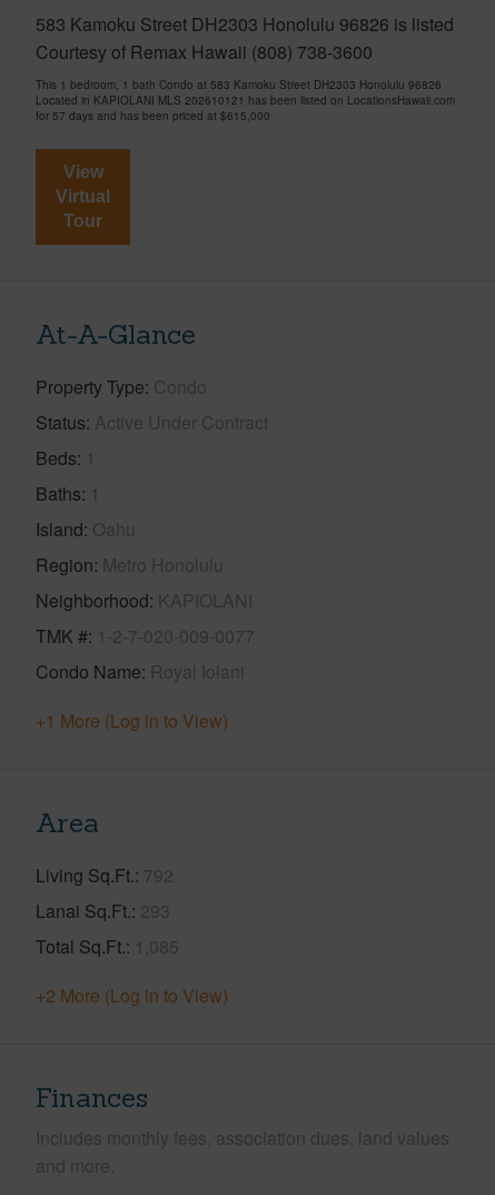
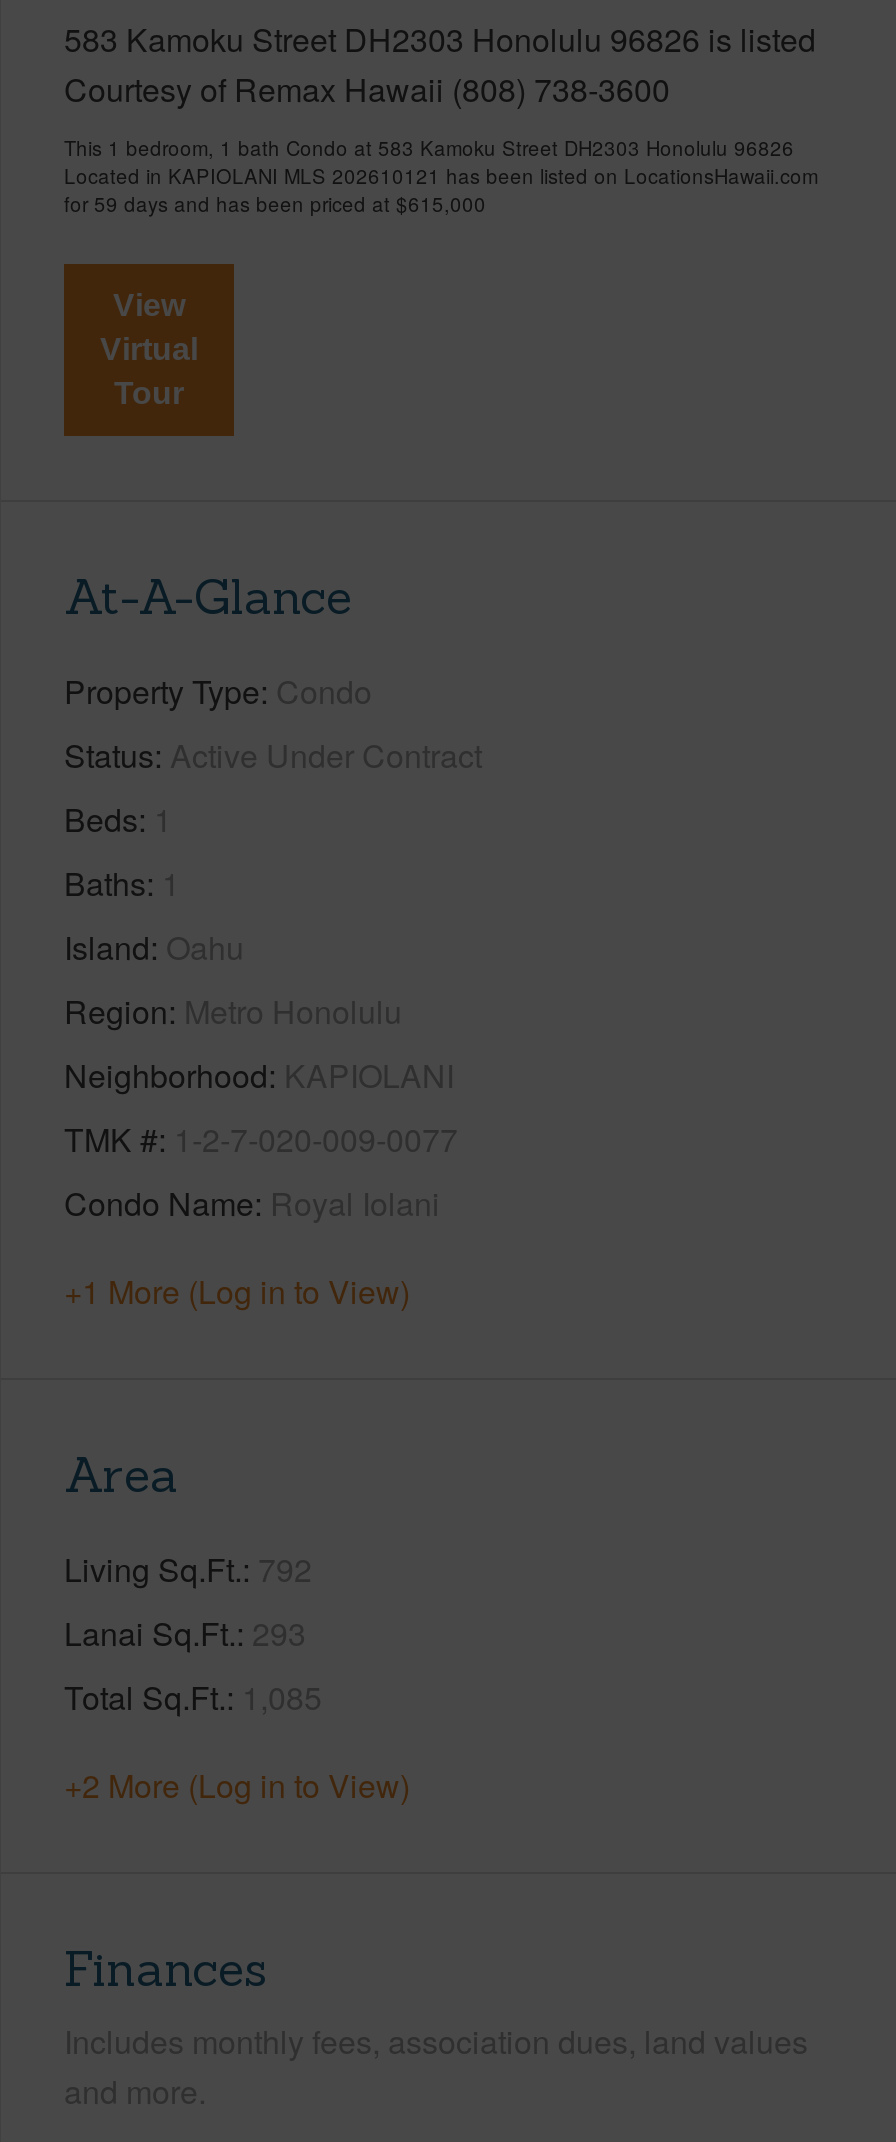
- for 57 days and has been priced at $615,000
+ for 59 days and has been priced at $615,000
